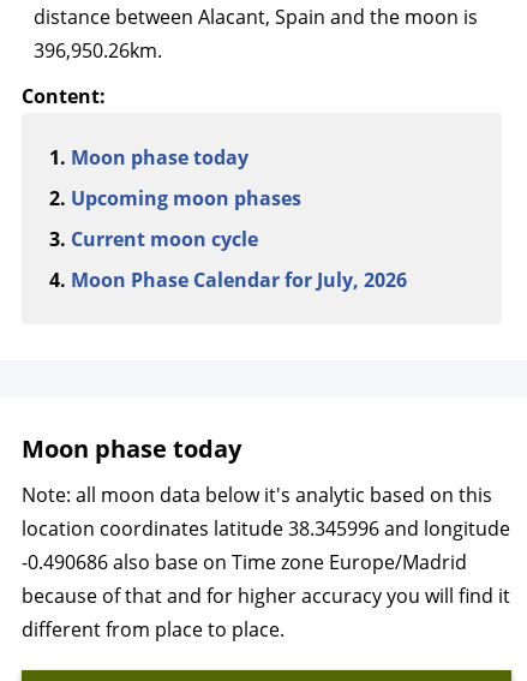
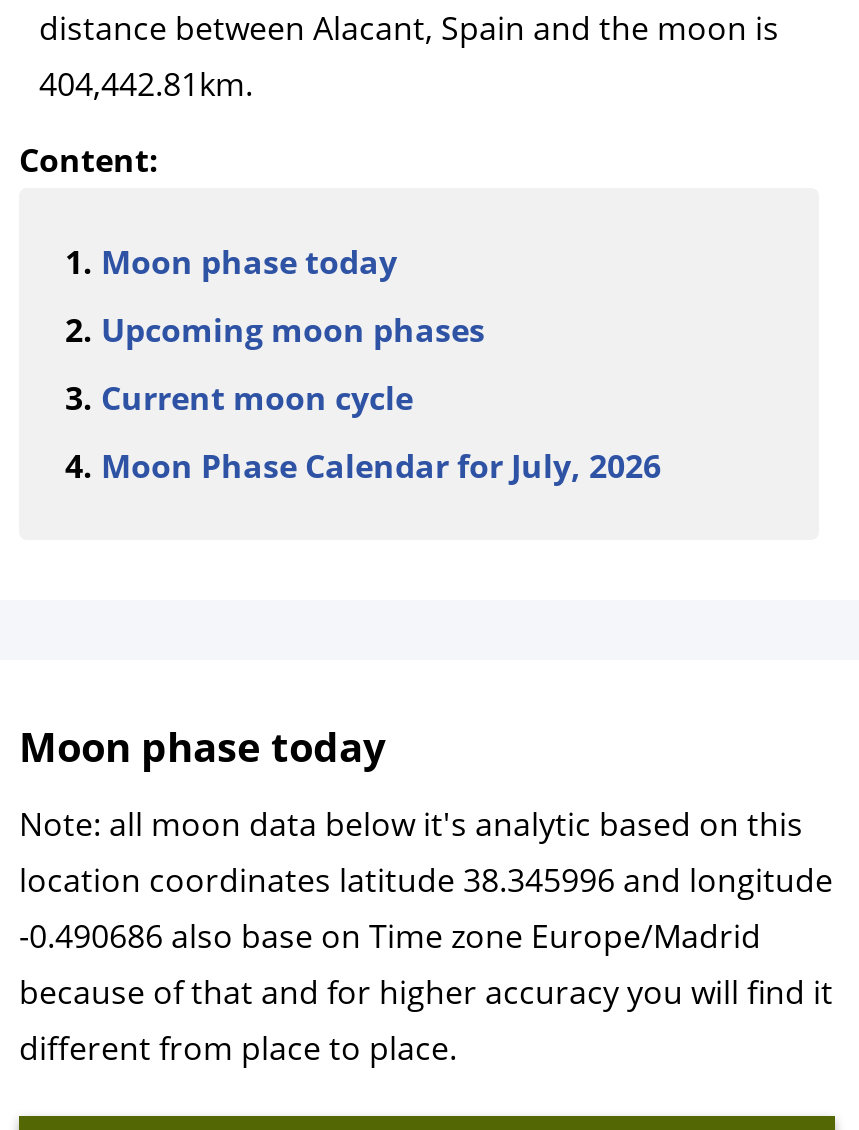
- 396,950.26km.
+ 404,442.81km.
